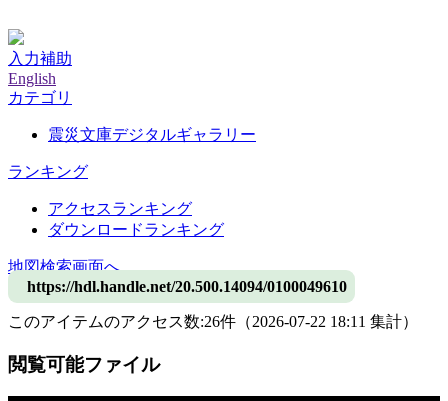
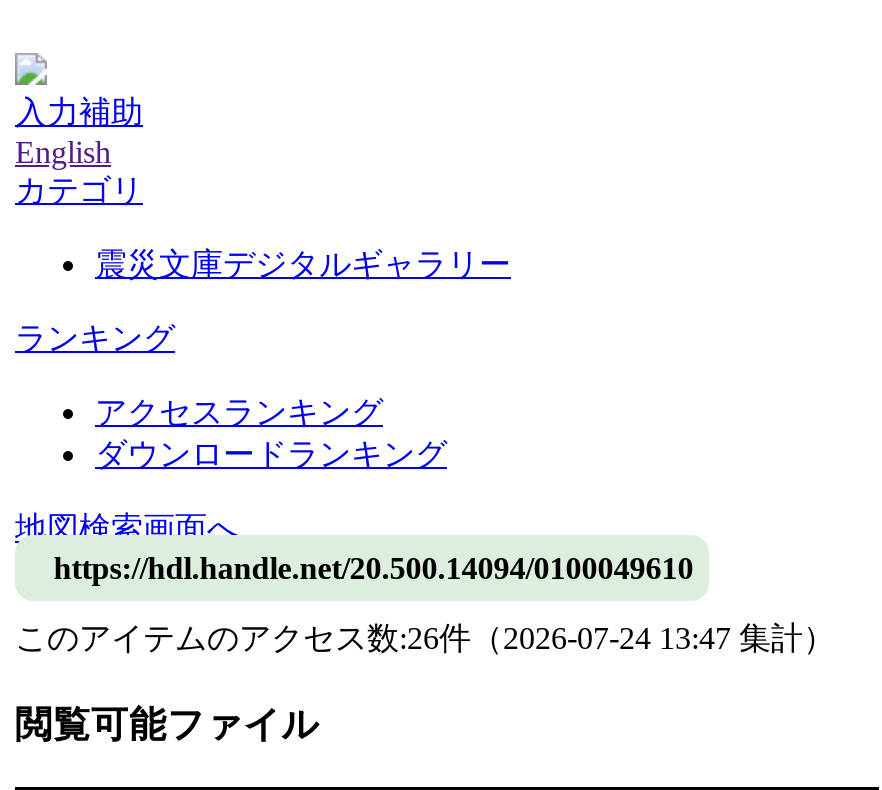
- このアイテムのアクセス数:26件（2026-07-22 18:11 集計）
+ このアイテムのアクセス数:26件（2026-07-24 13:47 集計）
